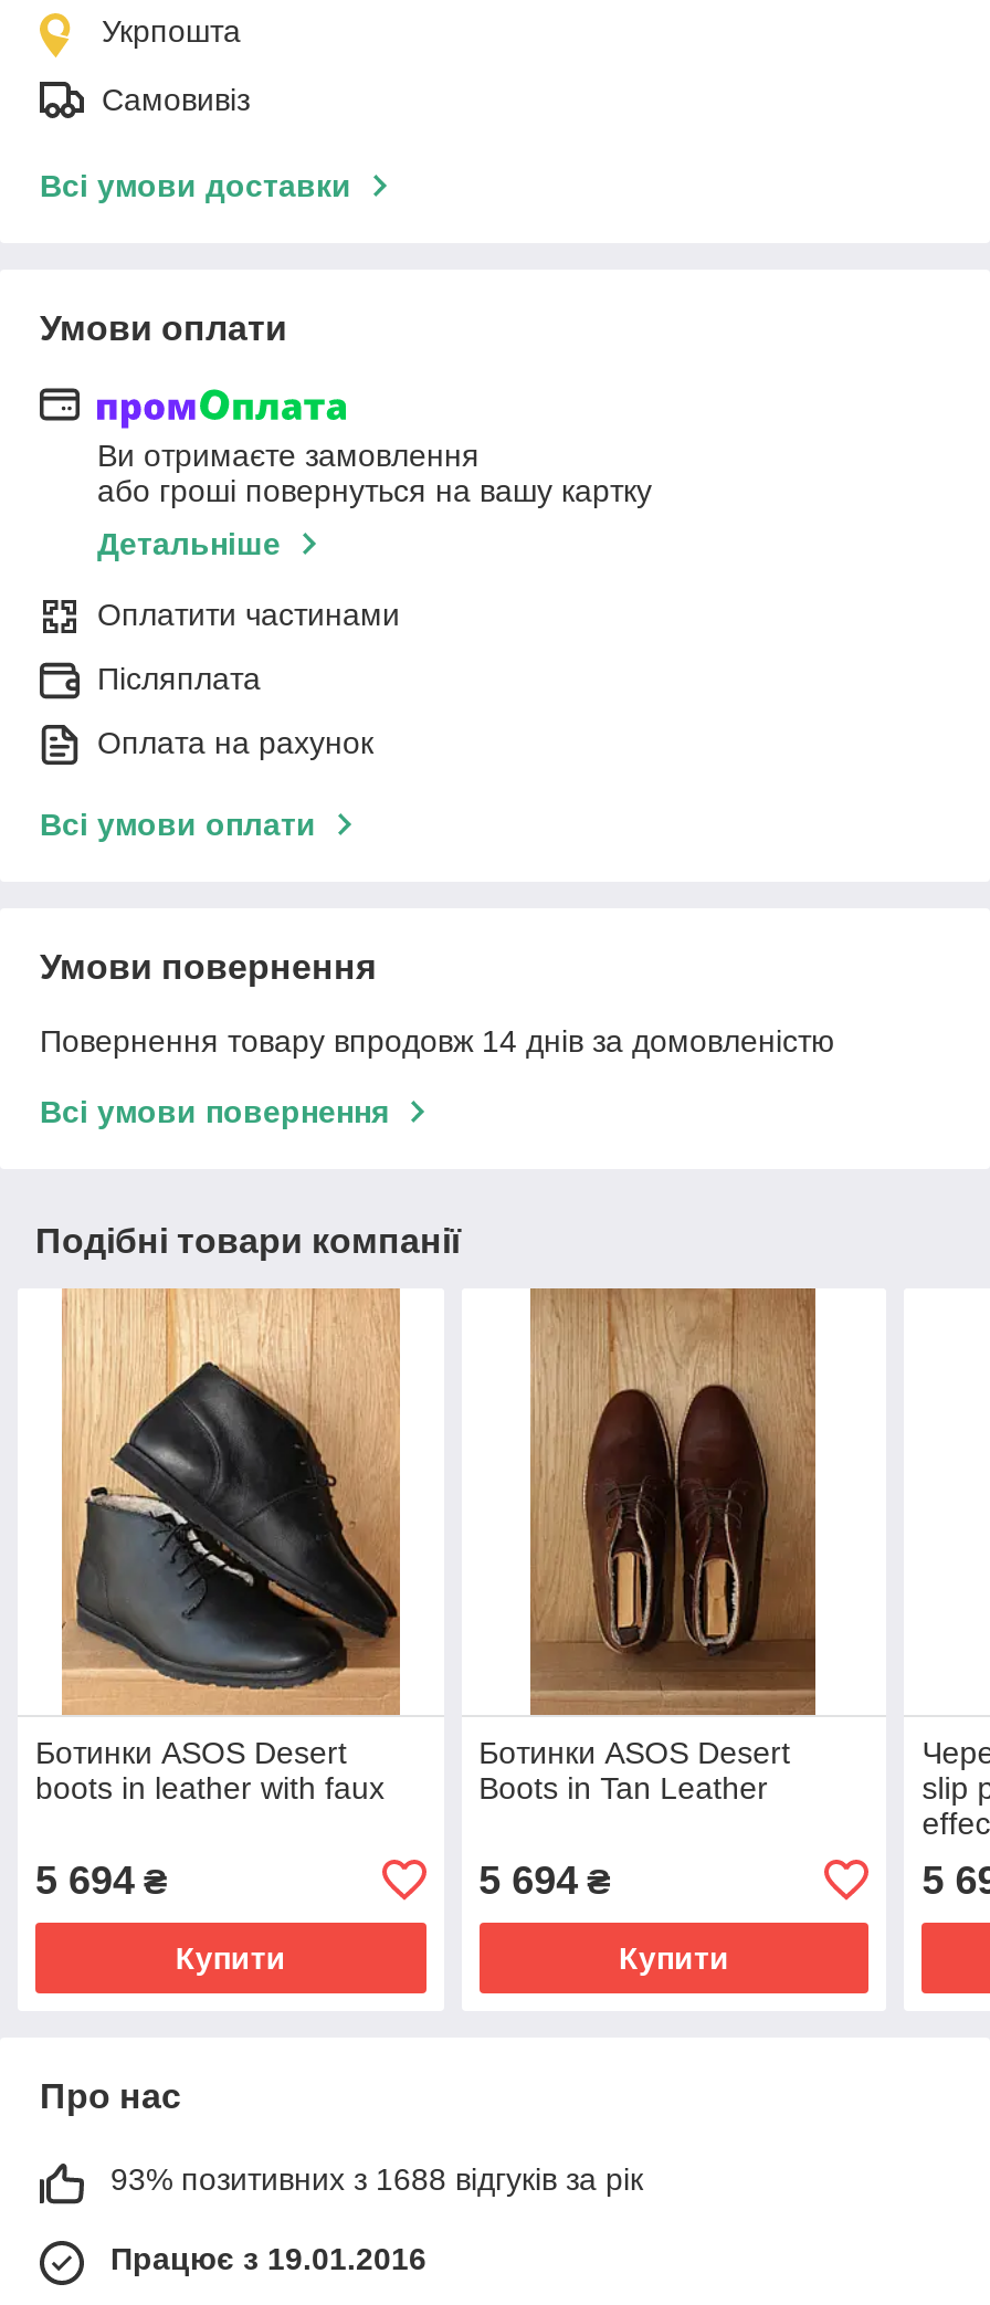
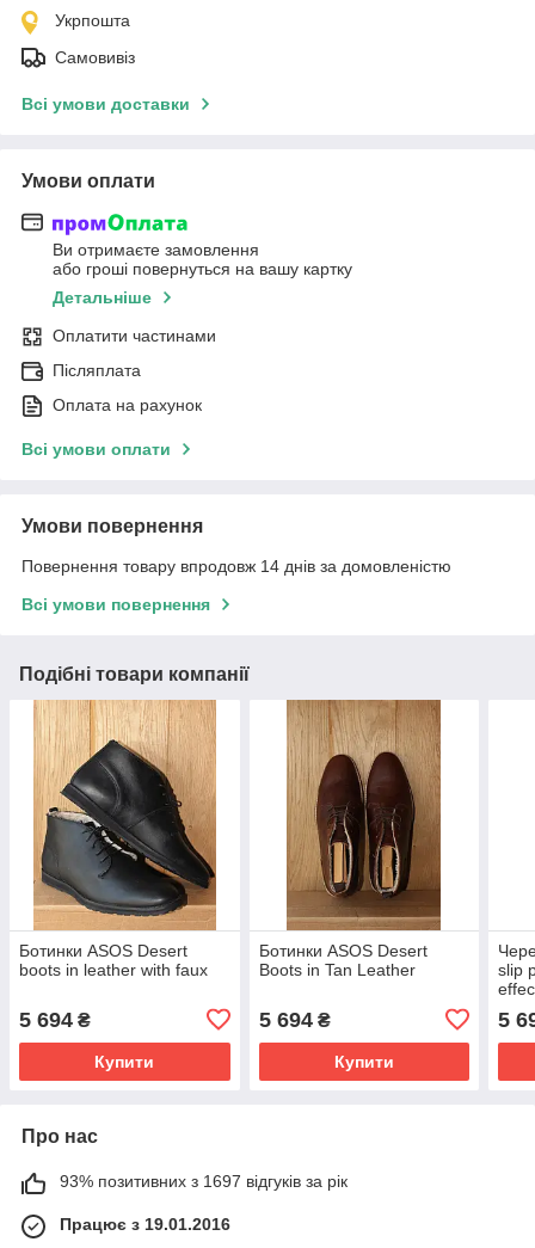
- 93% позитивних з 1688 відгуків за рік
+ 93% позитивних з 1697 відгуків за рік
